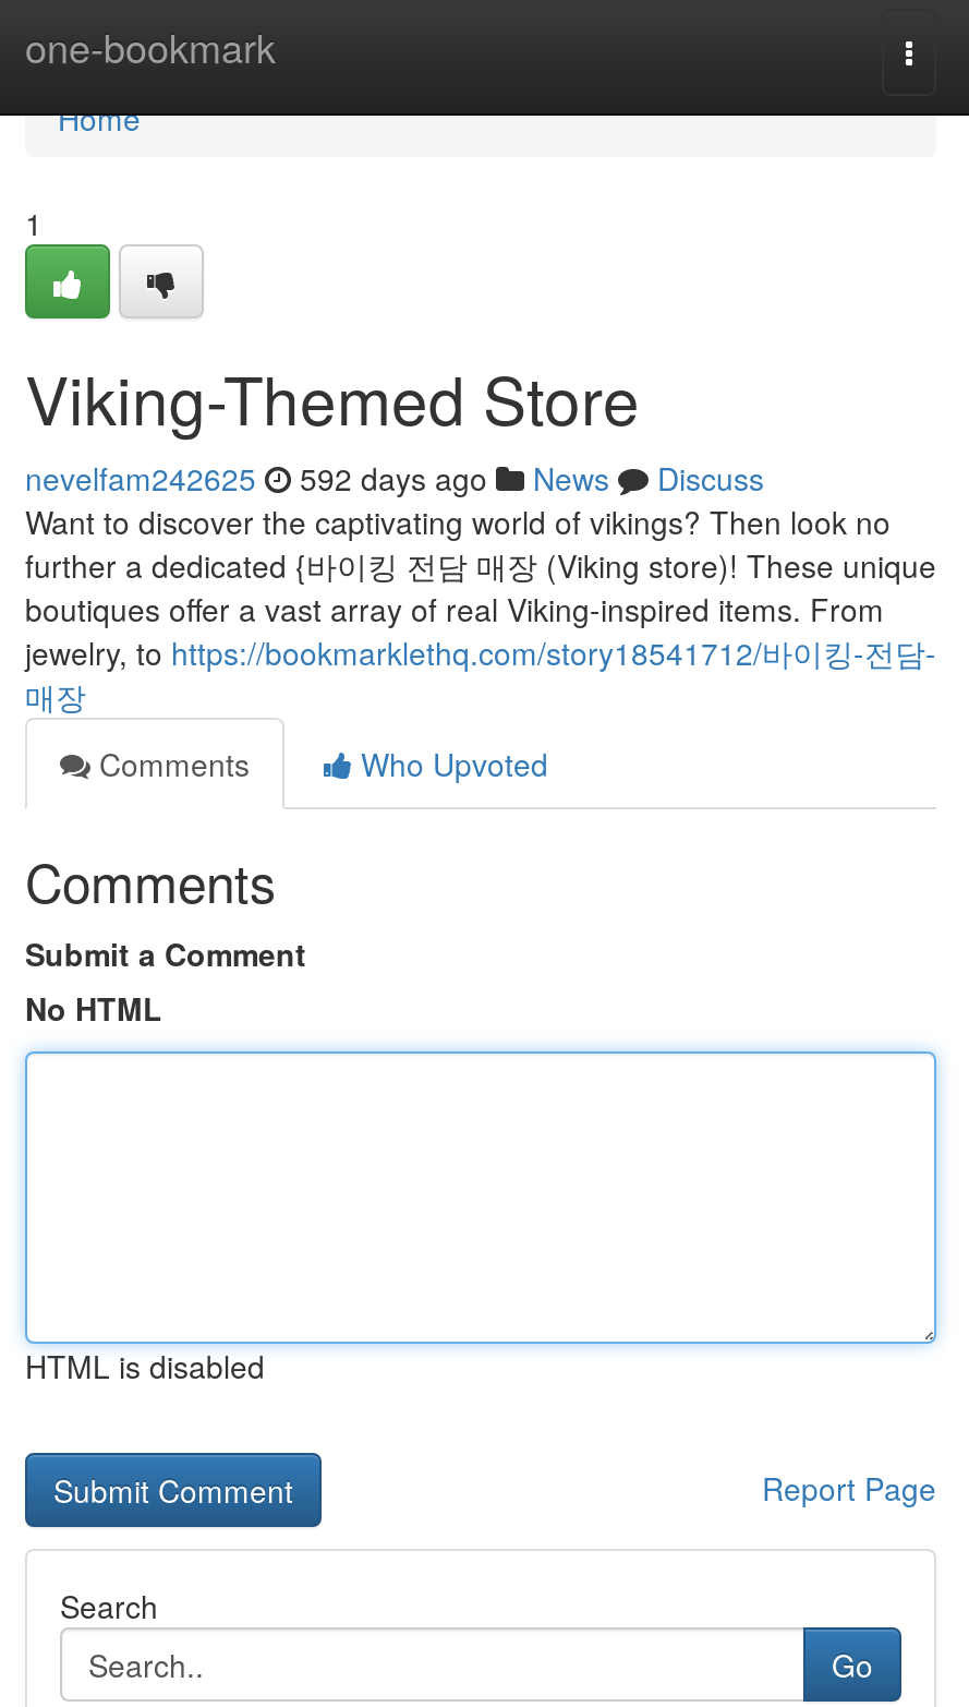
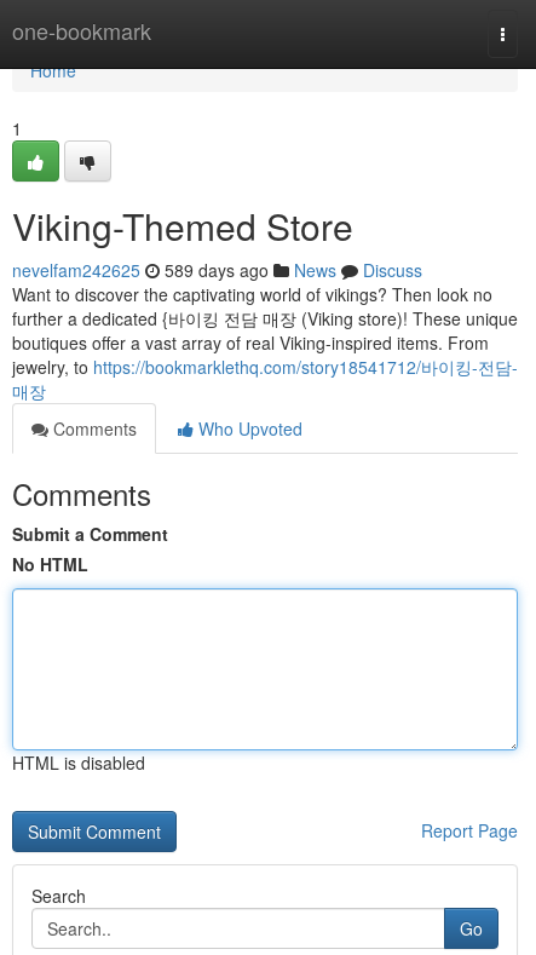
- nevelfam242625 592 days ago News Discuss
+ nevelfam242625 589 days ago News Discuss
